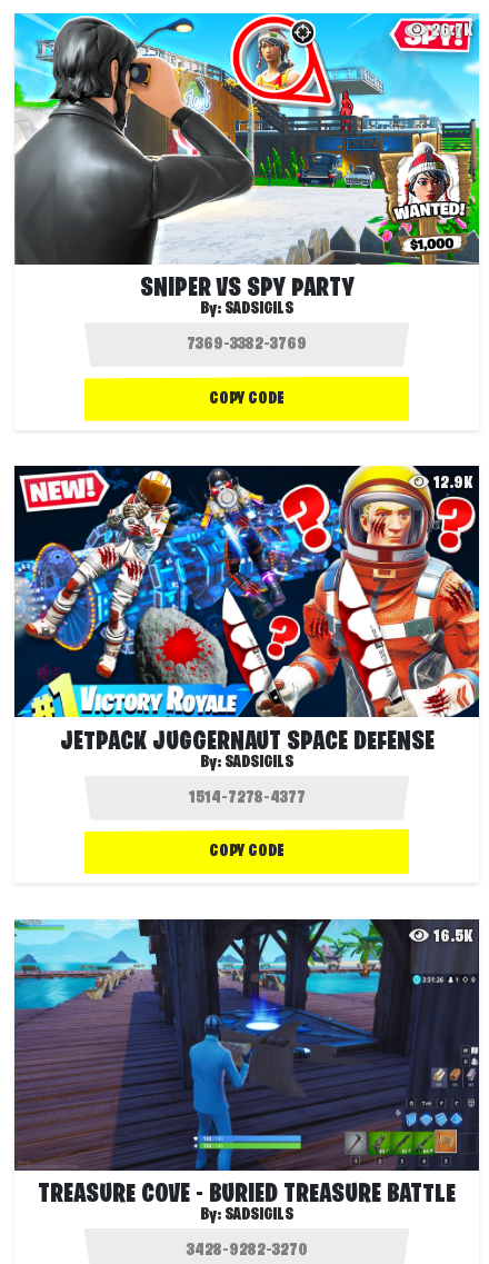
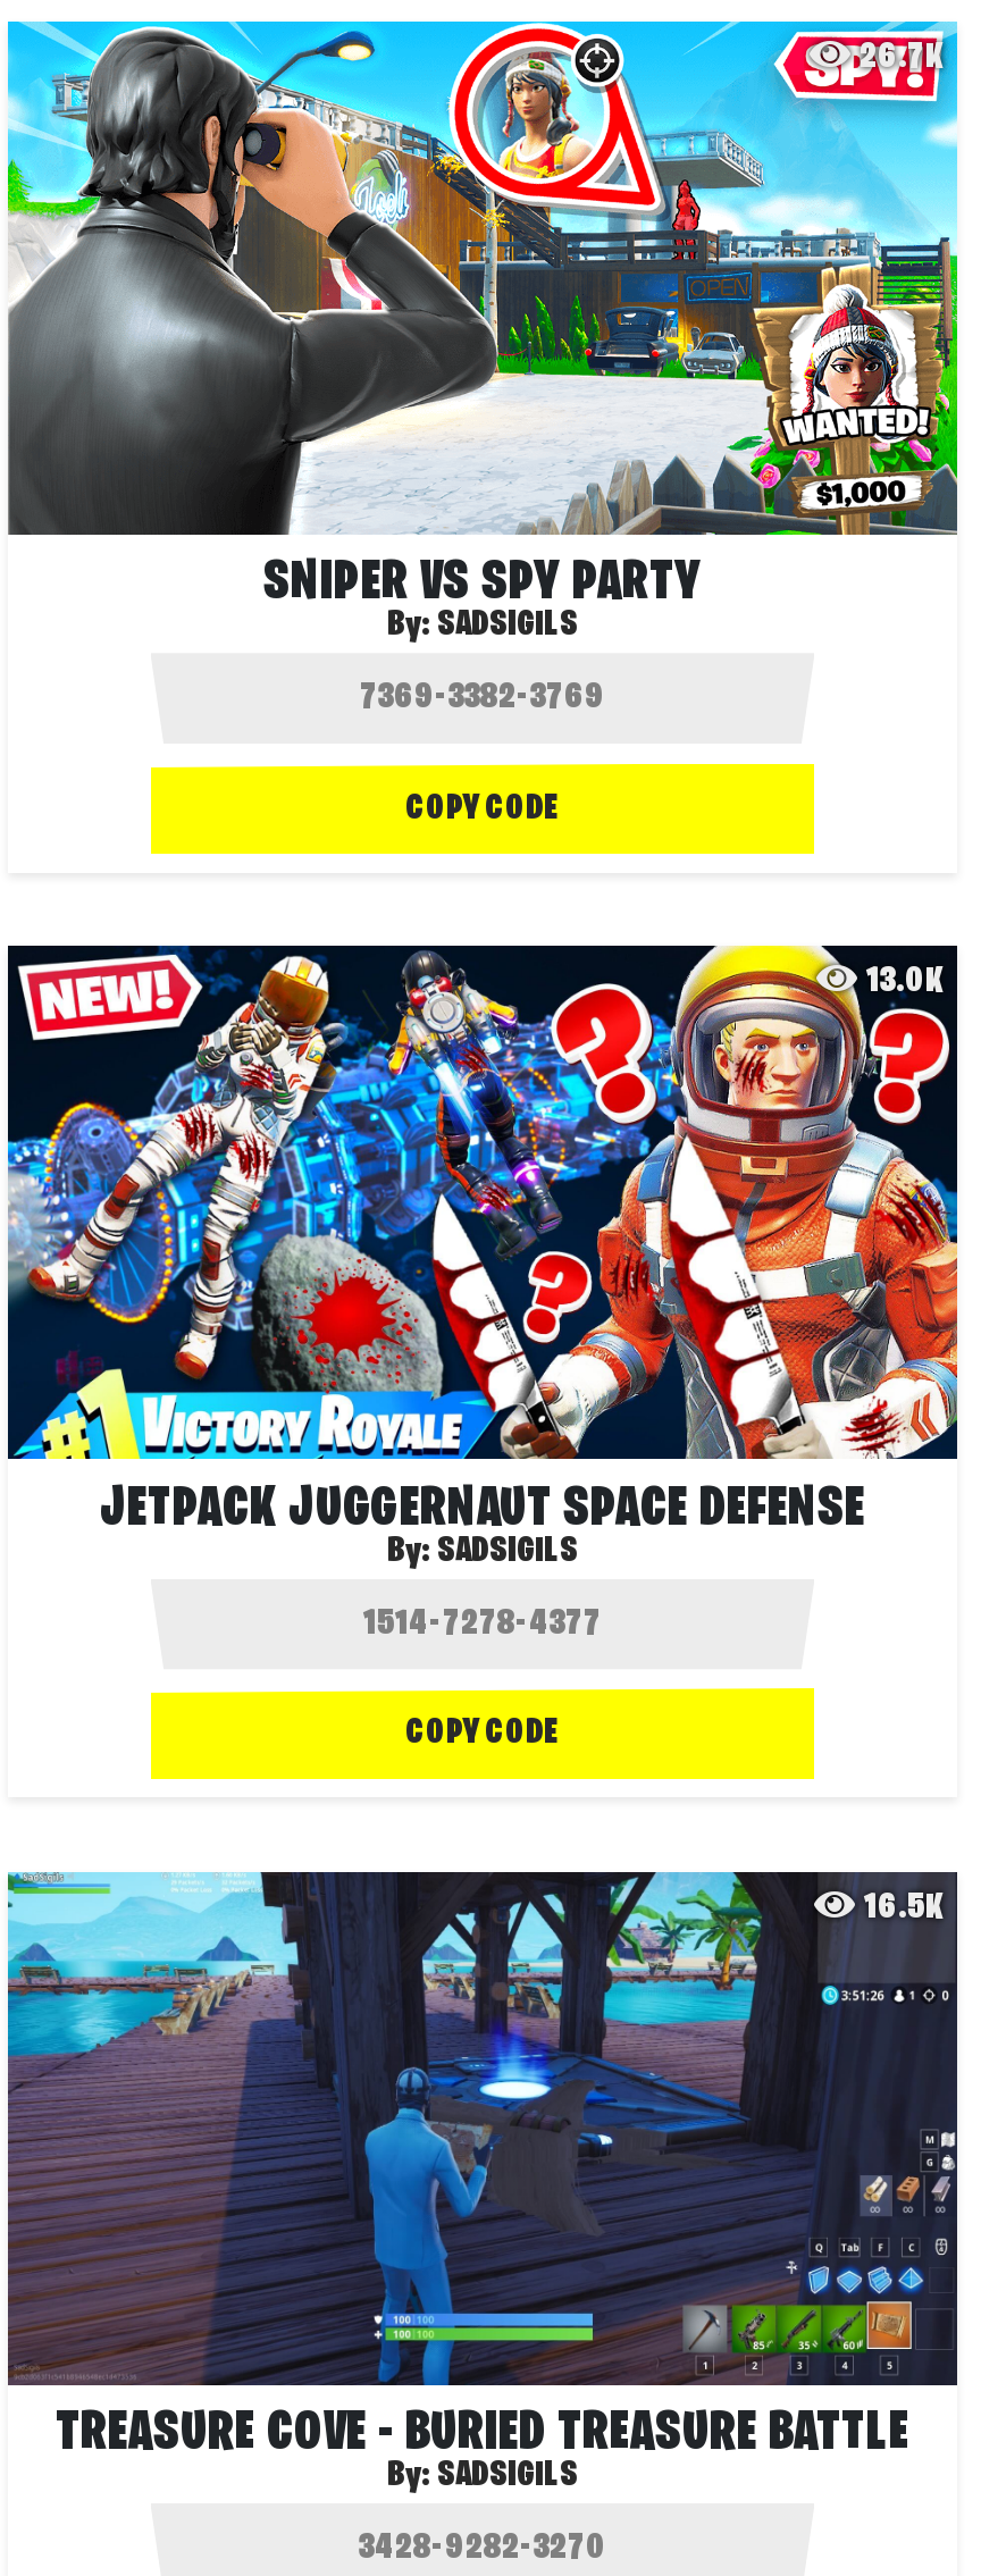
- 12.9K
+ 13.0K
